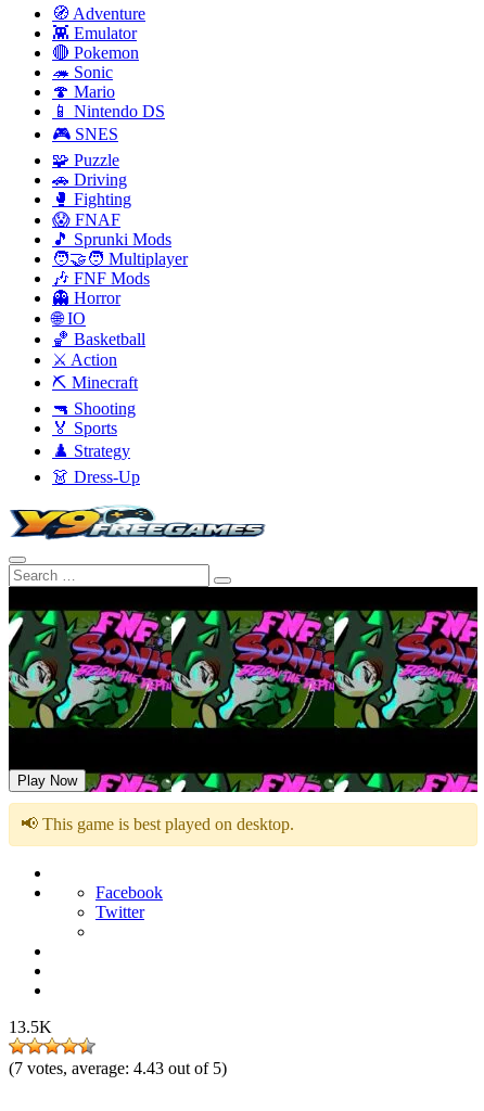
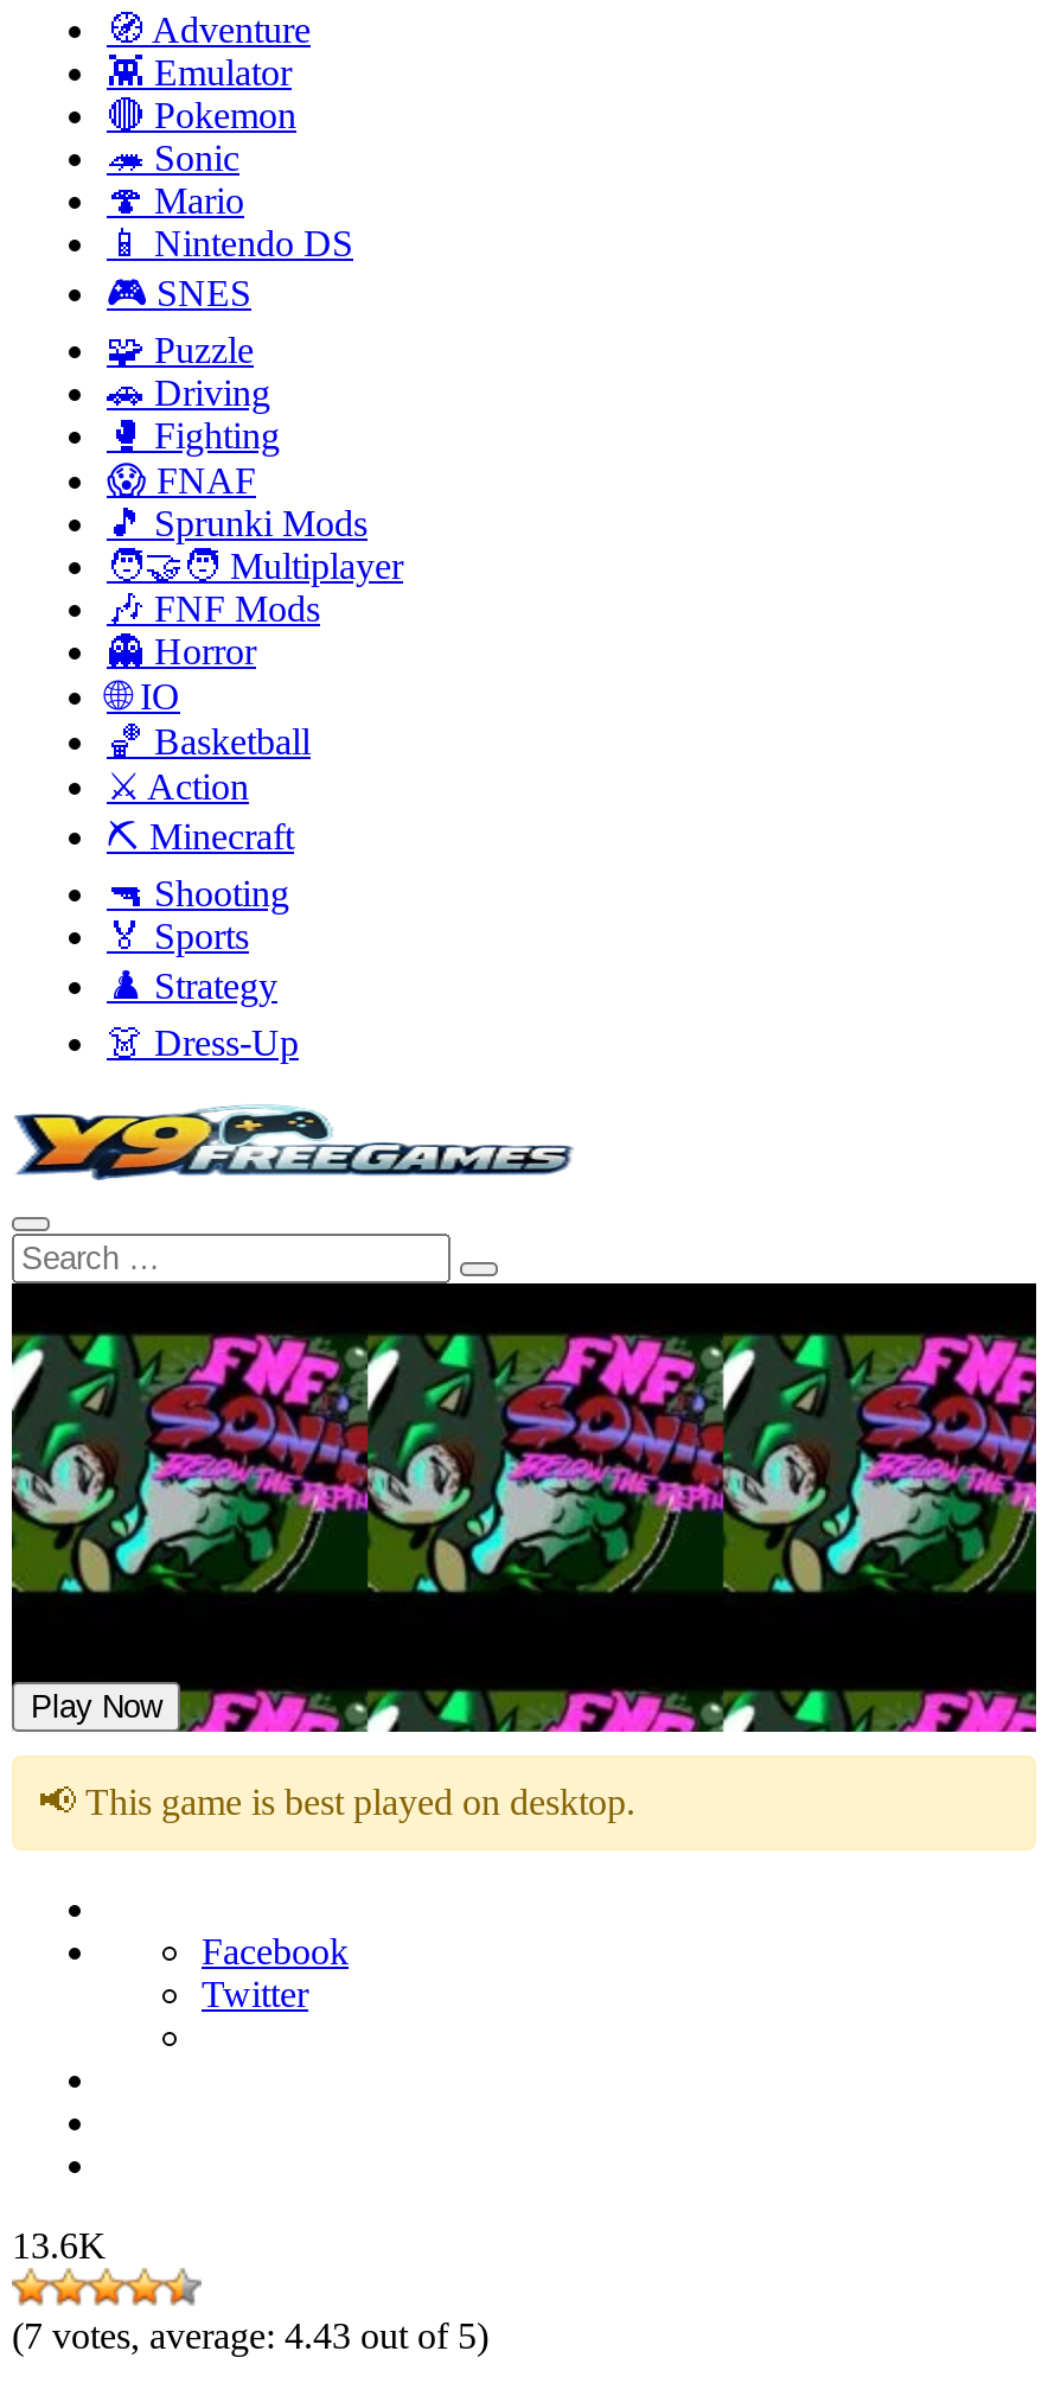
- 13.5K
+ 13.6K
